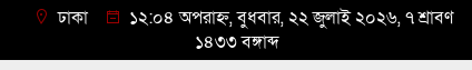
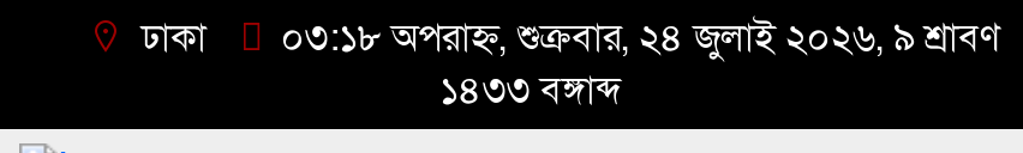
- ১২:০৪ অপরাহ্ন, বুধবার, ২২ জুলাই ২০২৬, ৭ শ্রাবণ
+ ০৩:১৮ অপরাহ্ন, শুক্রবার, ২৪ জুলাই ২০২৬, ৯ শ্রাবণ
